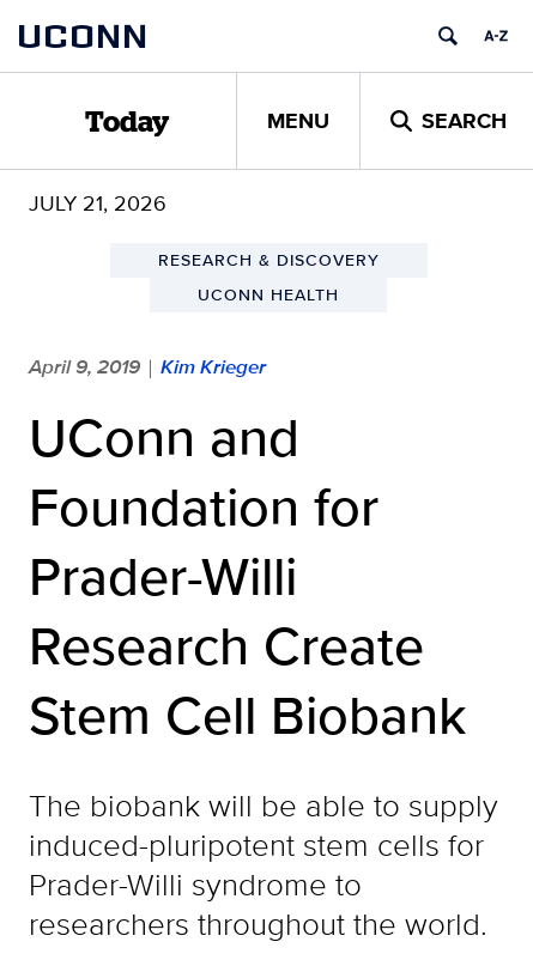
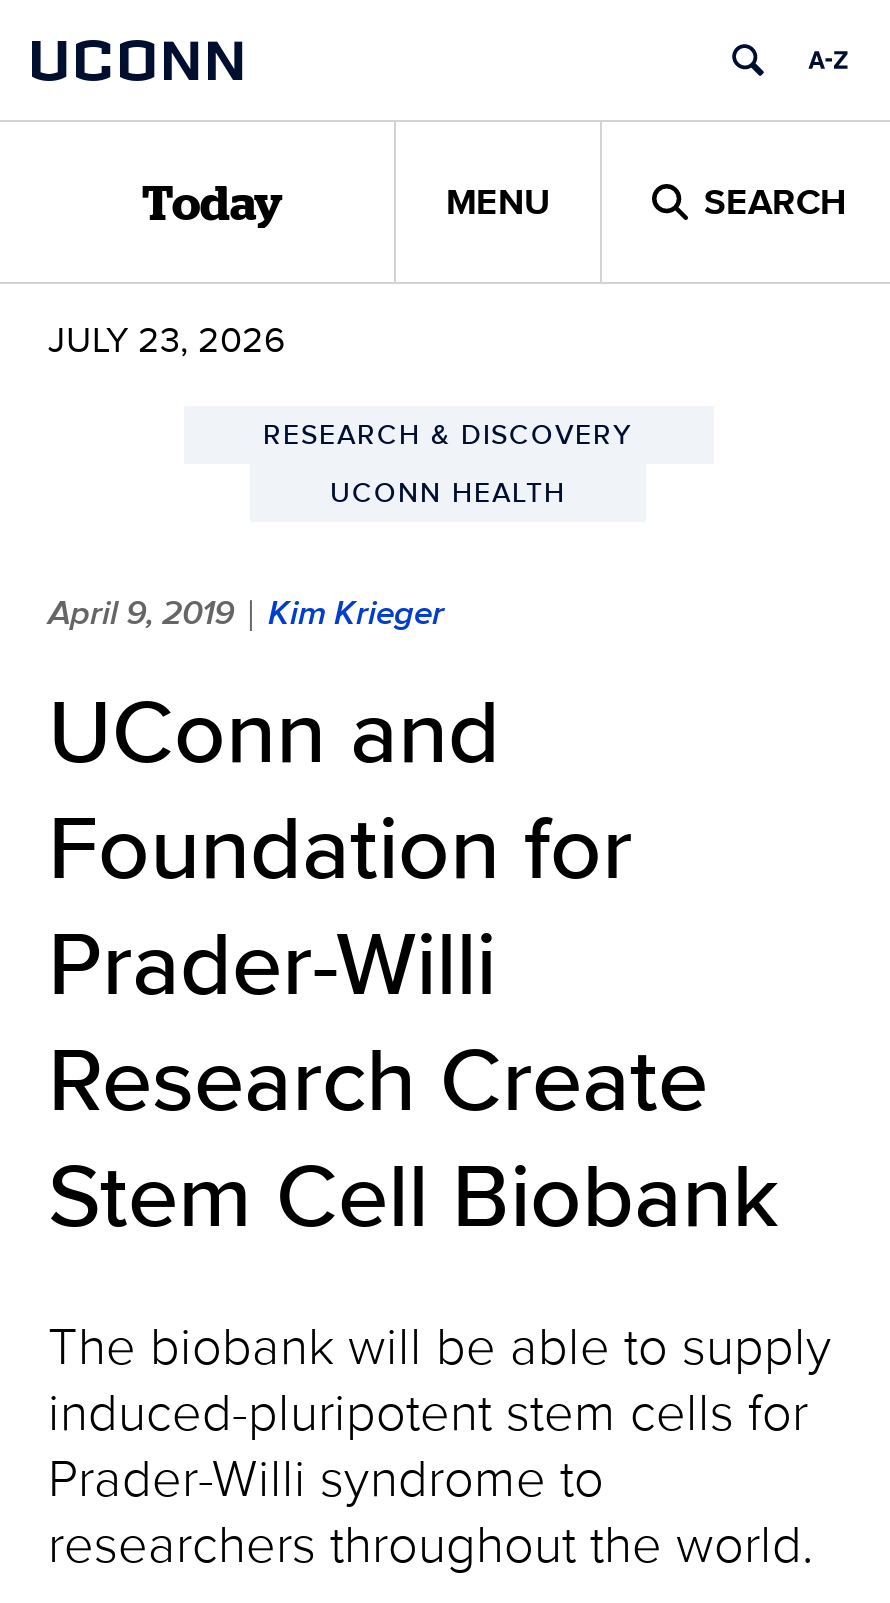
- JULY 21, 2026
+ JULY 23, 2026
